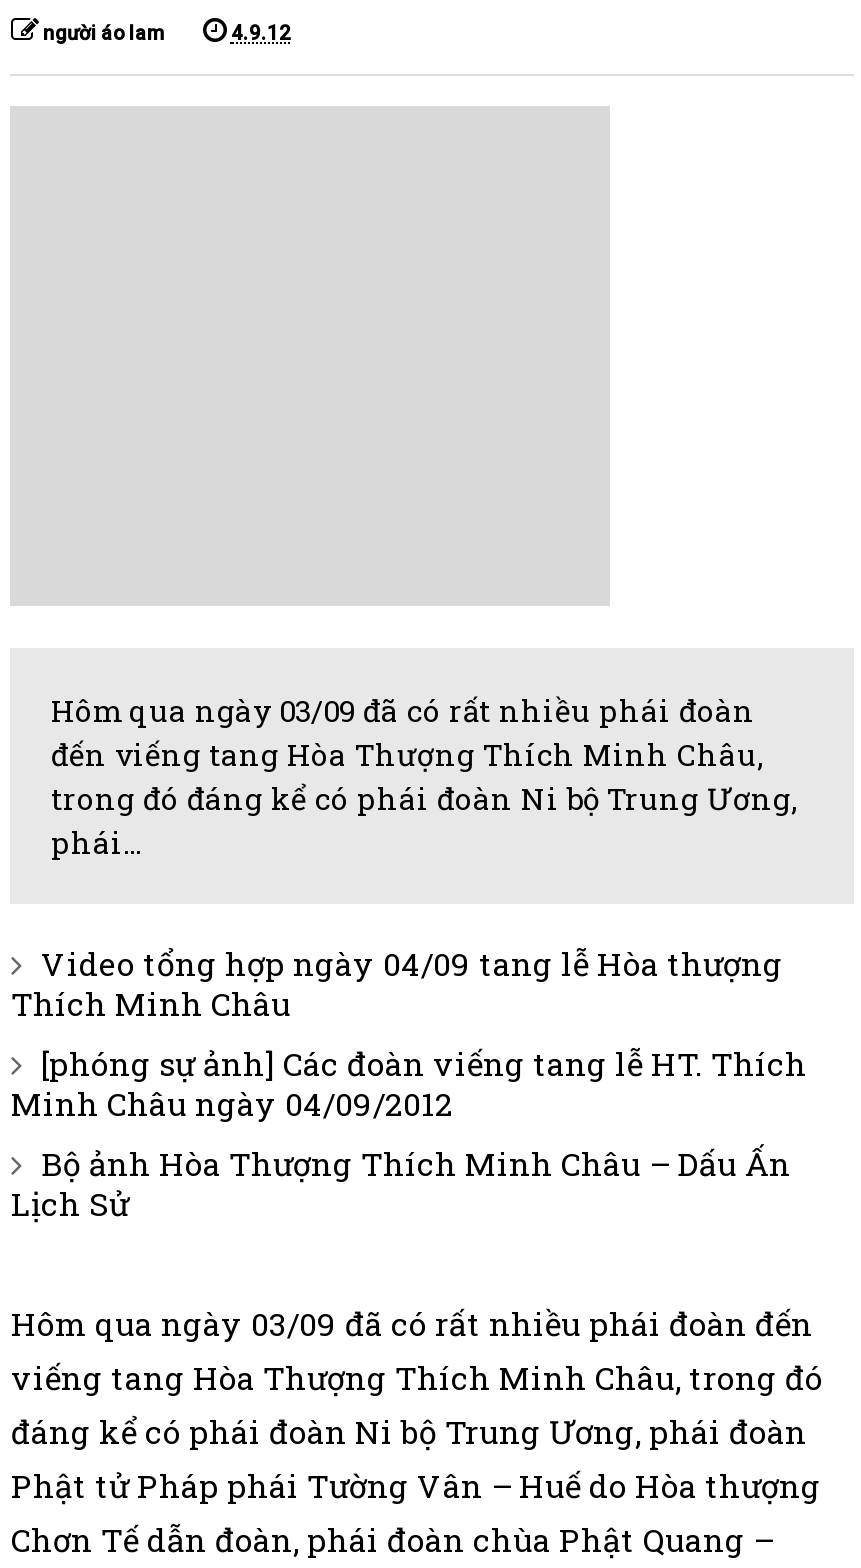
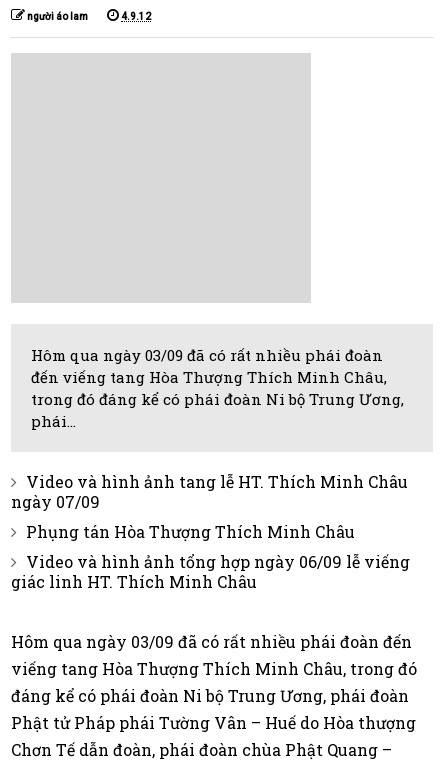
- Video tổng hợp ngày 04/09 tang lễ Hòa thượng
- Thích Minh Châu
- [phóng sự ảnh] Các đoàn viếng tang lễ HT. Thích
- Minh Châu ngày 04/09/2012
- Bộ ảnh Hòa Thượng Thích Minh Châu – Dấu Ấn
- Lịch Sử
+ Video và hình ảnh tang lễ HT. Thích Minh Châu
+ ngày 07/09
+ Phụng tán Hòa Thượng Thích Minh Châu
+ Video và hình ảnh tổng hợp ngày 06/09 lễ viếng
+ giác linh HT. Thích Minh Châu
